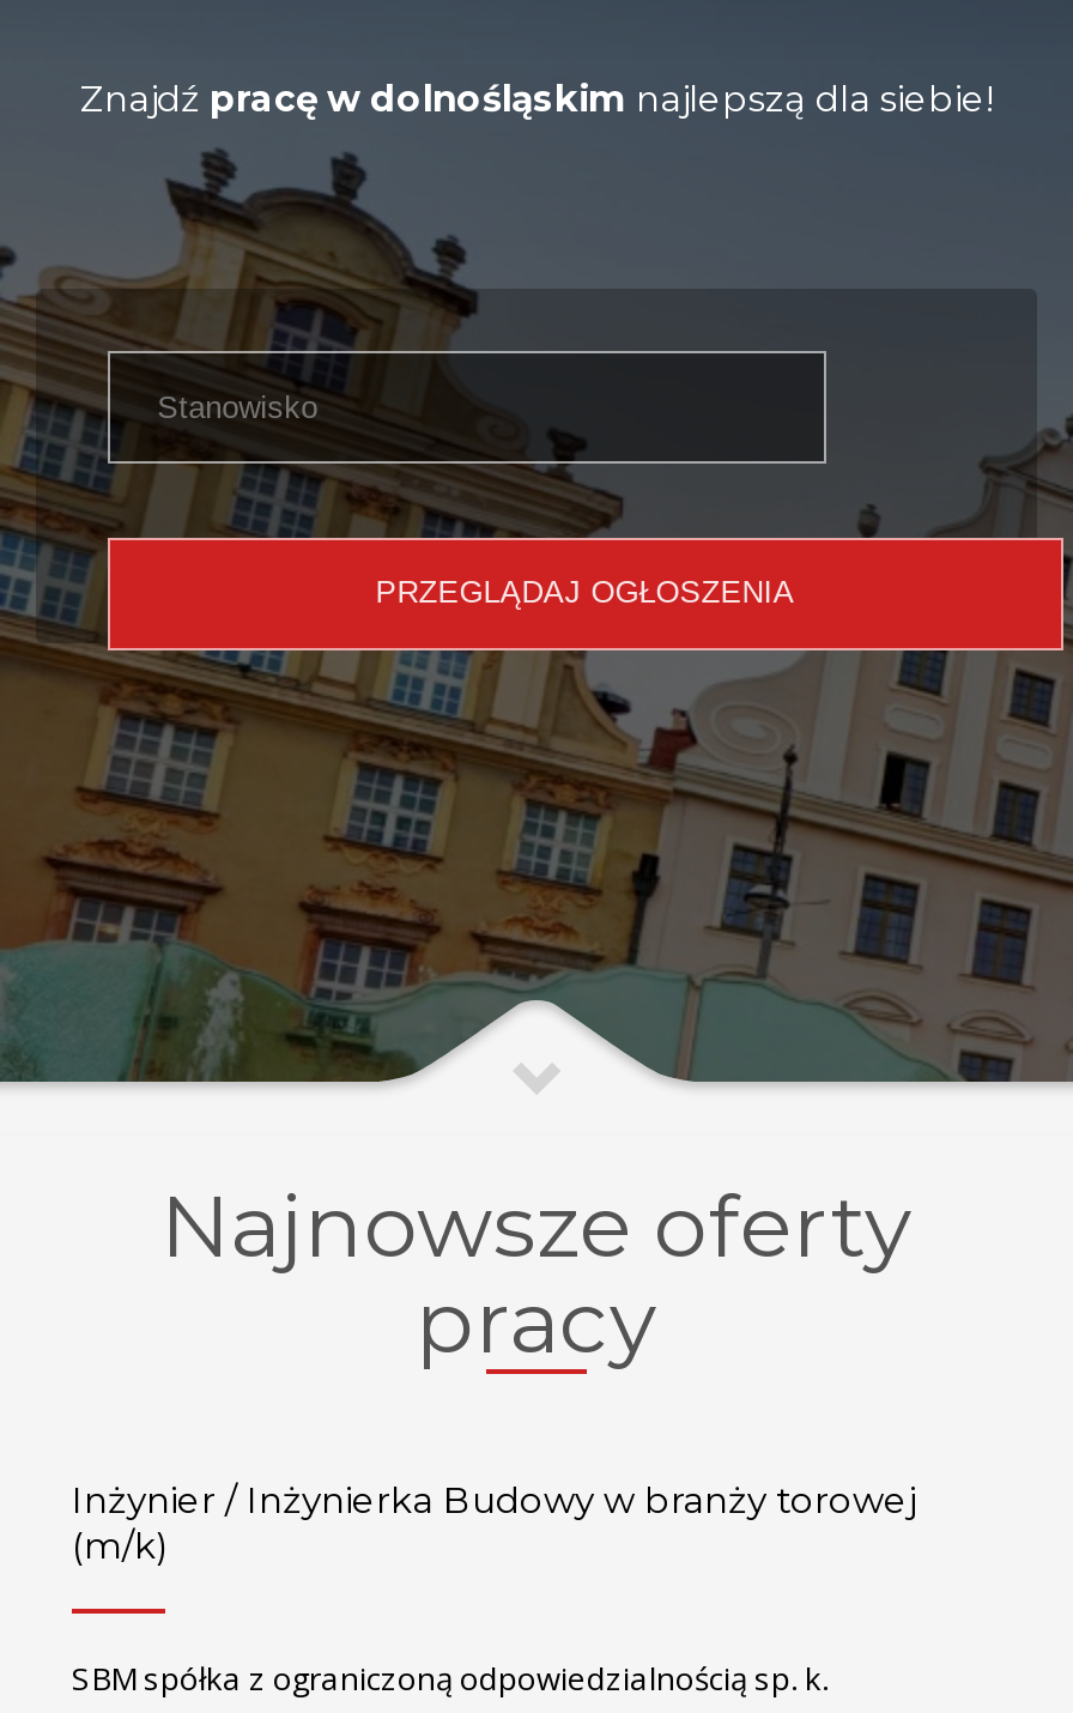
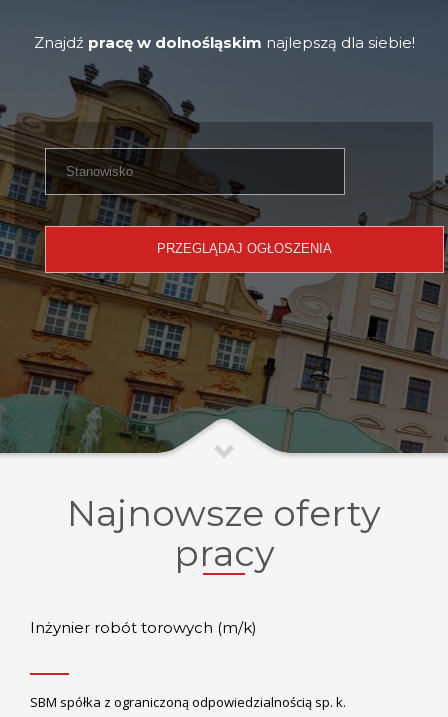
- Inżynier / Inżynierka Budowy w branży torowej
- (m/k)
+ Inżynier robót torowych (m/k)
